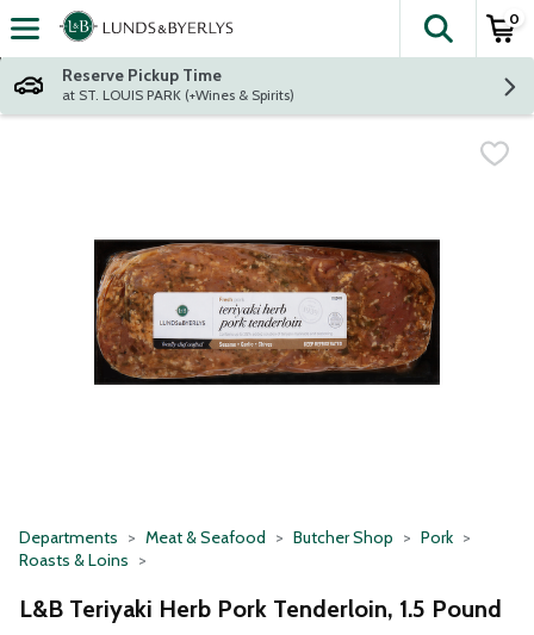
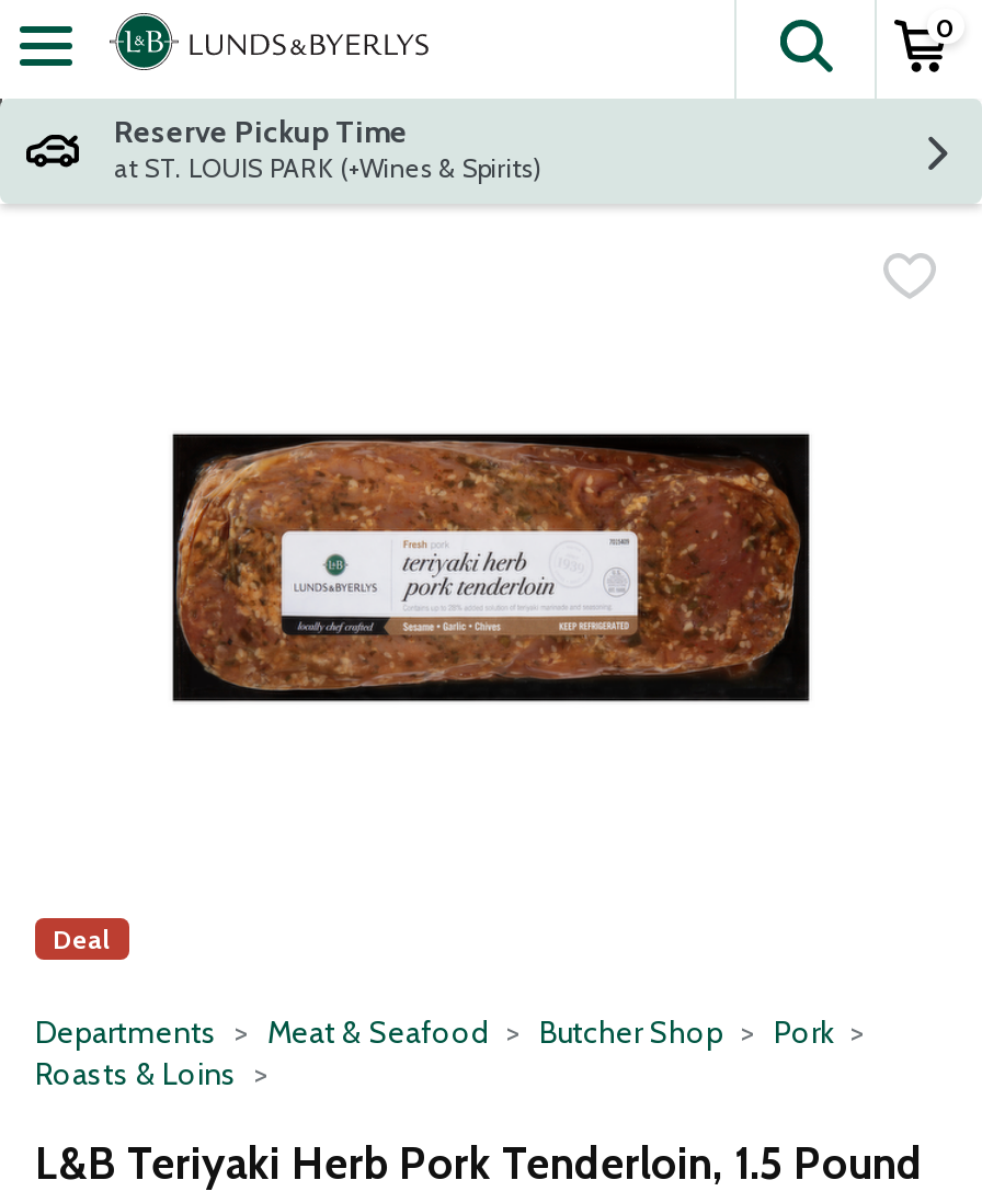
+ Deal
